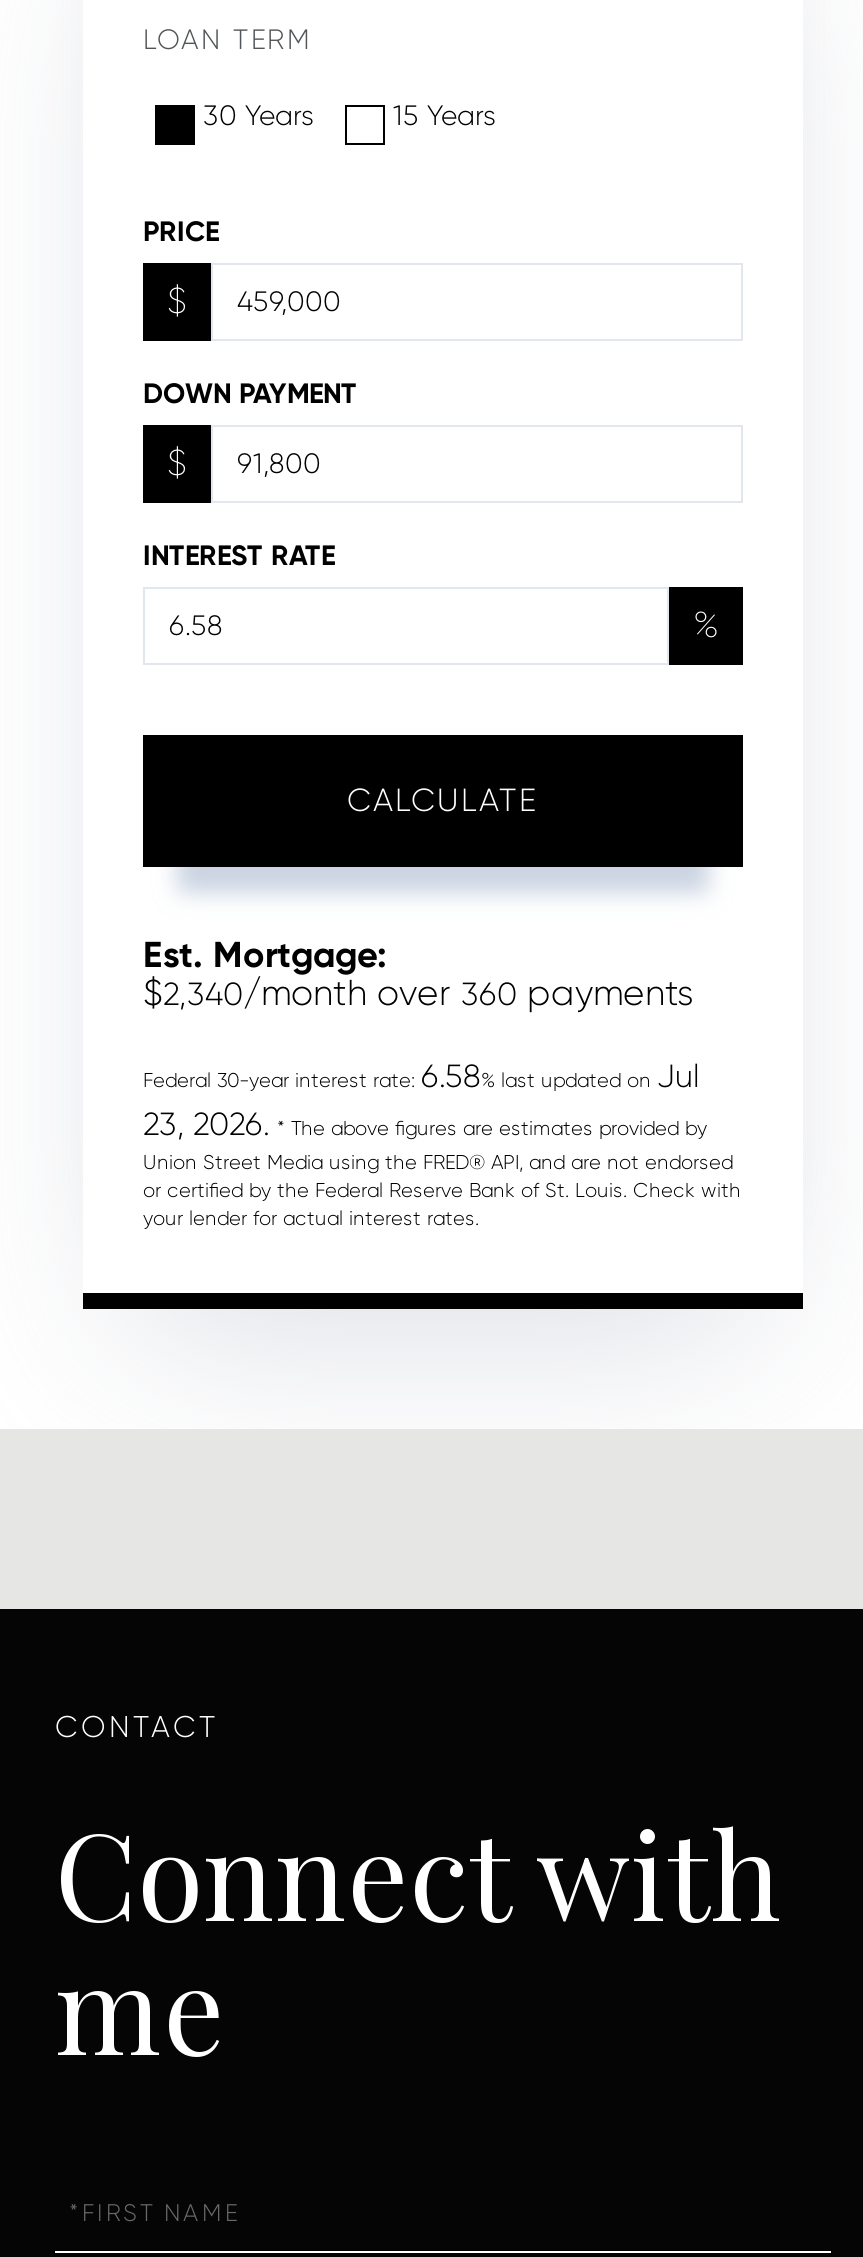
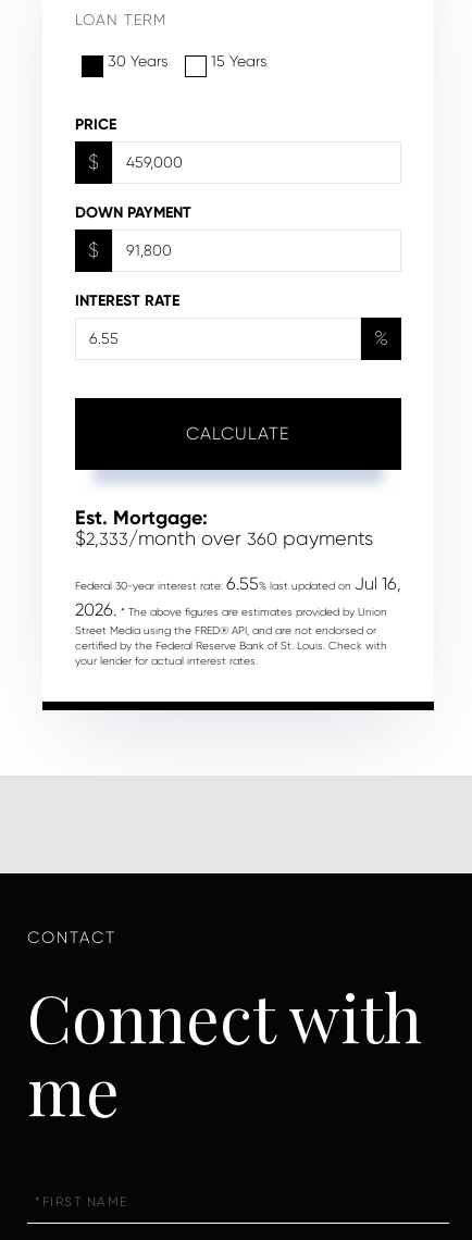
- $2,340/month over 360 payments
+ $2,333/month over 360 payments

- Federal 30-year interest rate: 6.58% last updated on Jul
- 23, 2026. * The above figures are estimates provided by
- Union Street Media using the FRED® API, and are not endorsed
- or certified by the Federal Reserve Bank of St. Louis. Check with
+ Federal 30-year interest rate: 6.55% last updated on Jul 16,
+ 2026. * The above figures are estimates provided by Union
+ Street Media using the FRED® API, and are not endorsed or
+ certified by the Federal Reserve Bank of St. Louis. Check with
